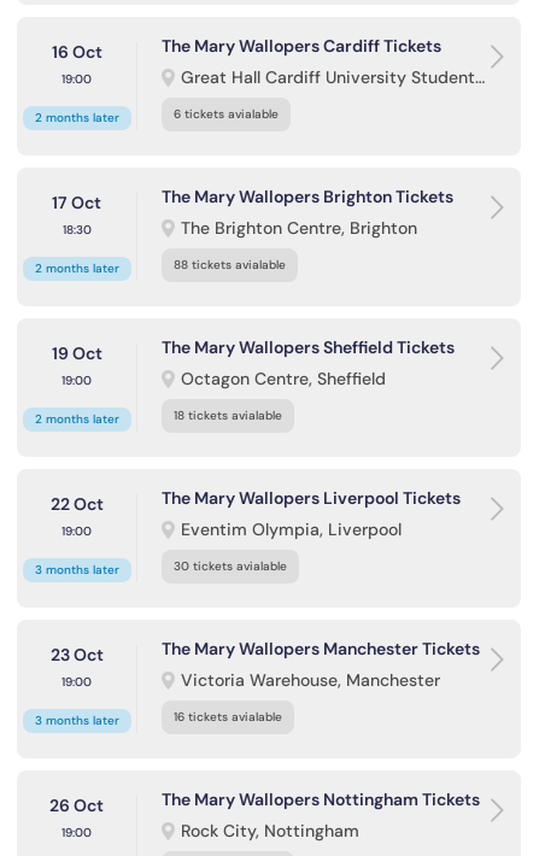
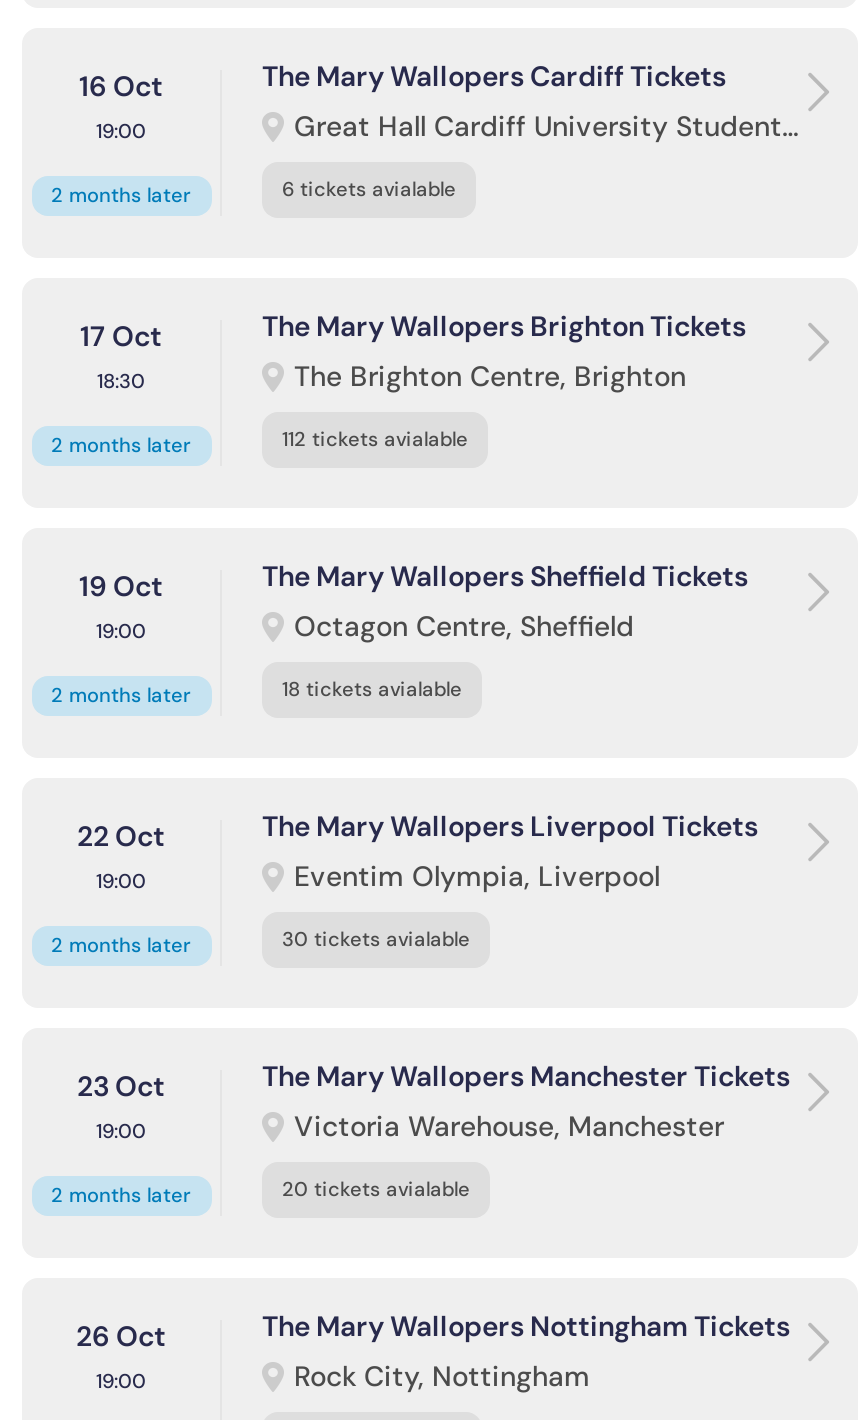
- 88 tickets avialable
+ 112 tickets avialable

- 3 months later
+ 2 months later

- 3 months later
+ 2 months later

- 16 tickets avialable
+ 20 tickets avialable
